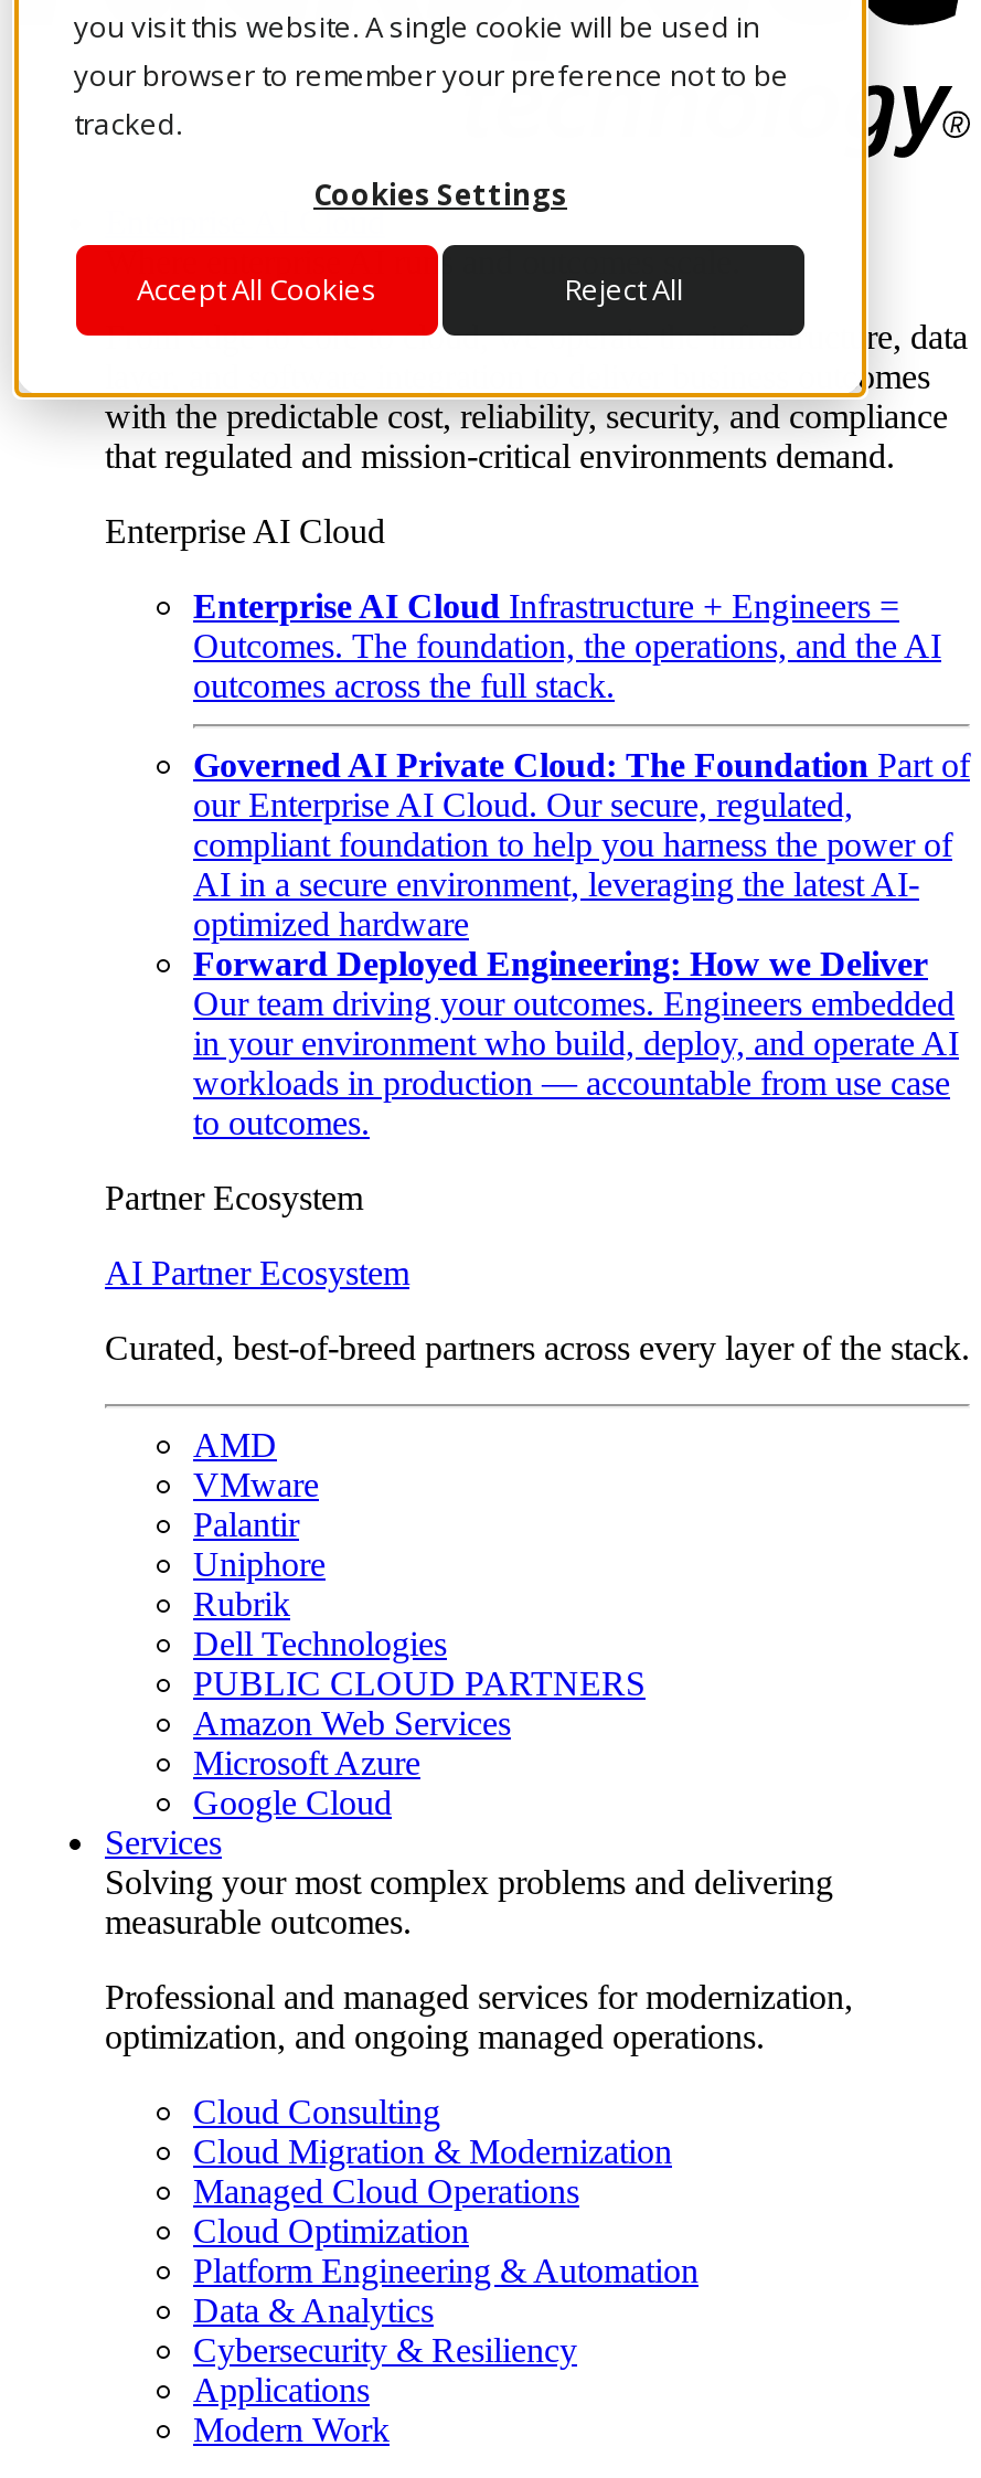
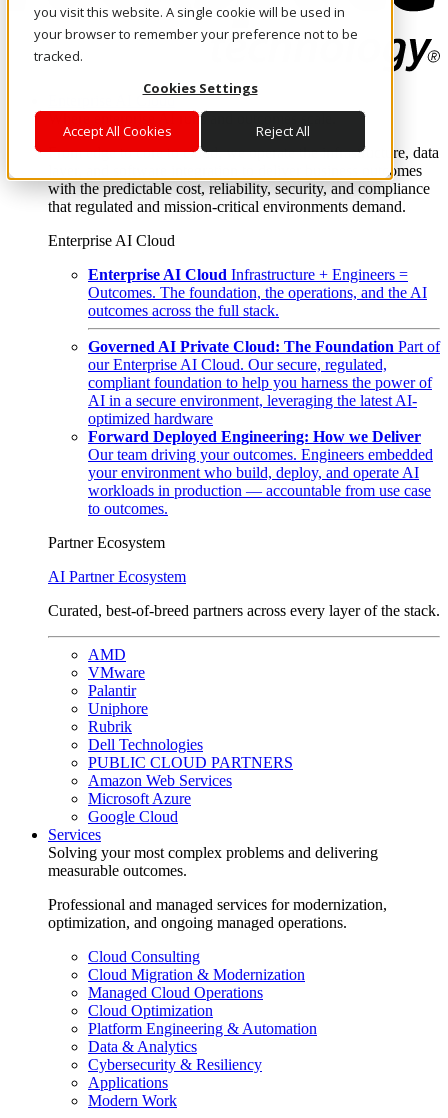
- in your environment who build, deploy, and operate AI
+ your environment who build, deploy, and operate AI
